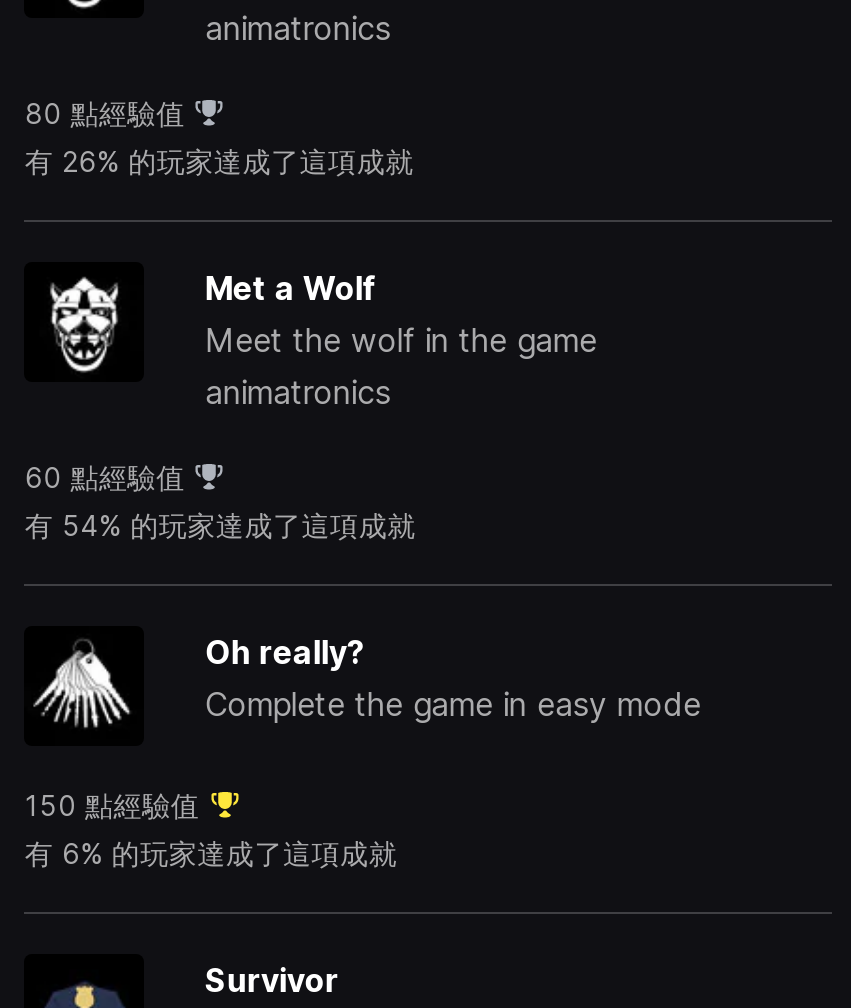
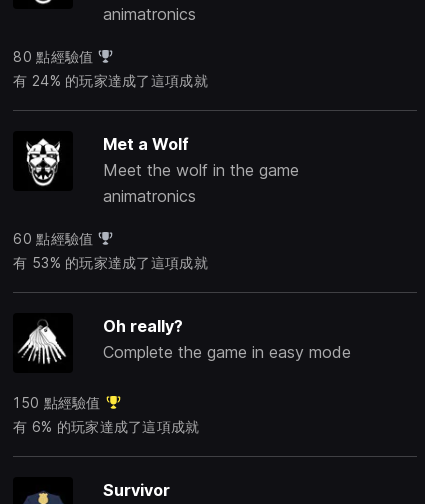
- 有 26% 的玩家達成了這項成就
+ 有 24% 的玩家達成了這項成就

- 有 54% 的玩家達成了這項成就
+ 有 53% 的玩家達成了這項成就
